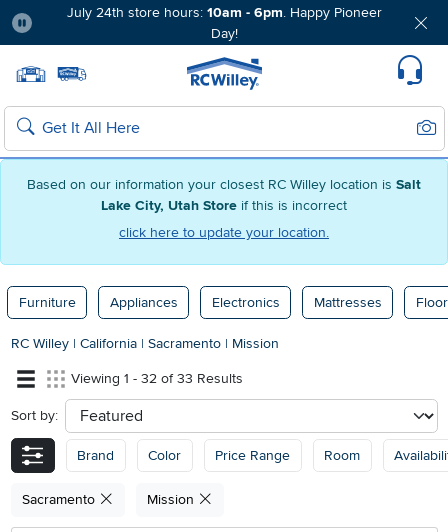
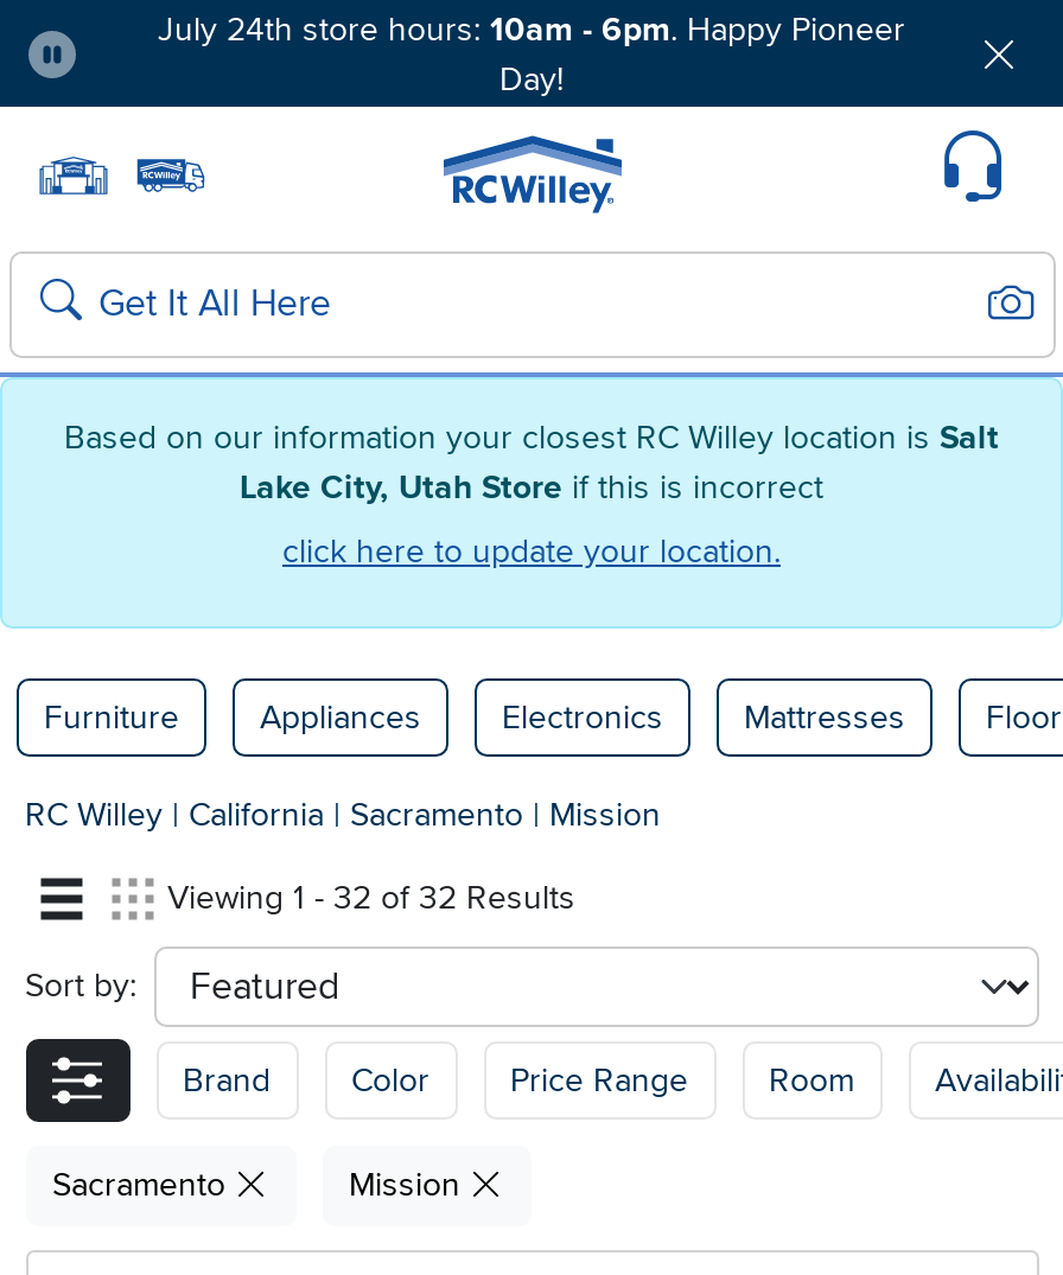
- Viewing 1 - 32 of 33 Results
+ Viewing 1 - 32 of 32 Results
